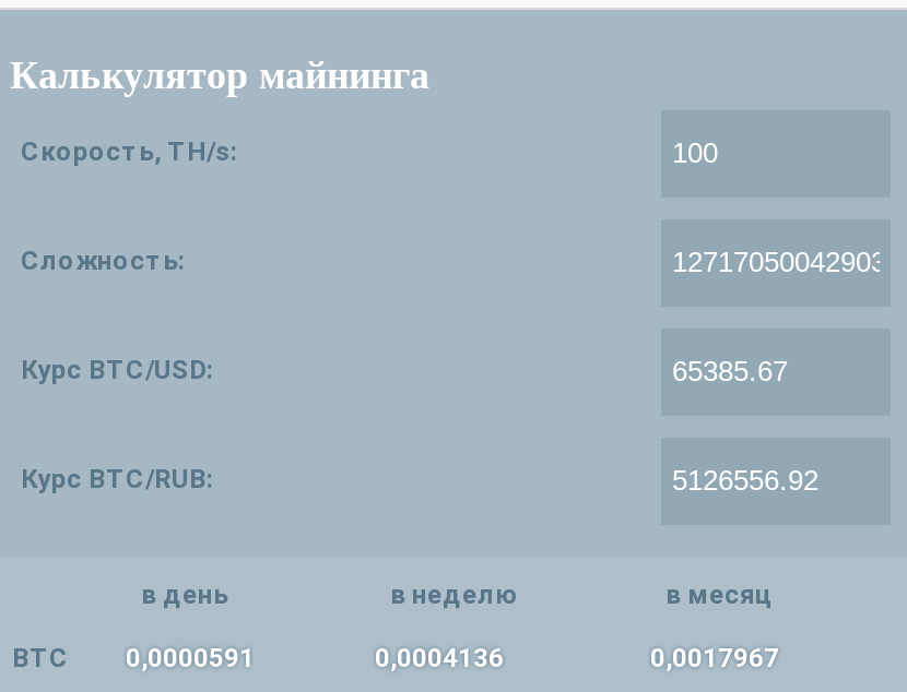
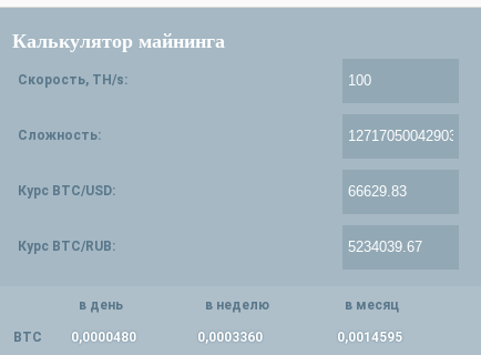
- BTC 0,0000591
+ BTC 0,0000480

- 0,0004136
+ 0,0003360

- 0,0017967
+ 0,0014595
